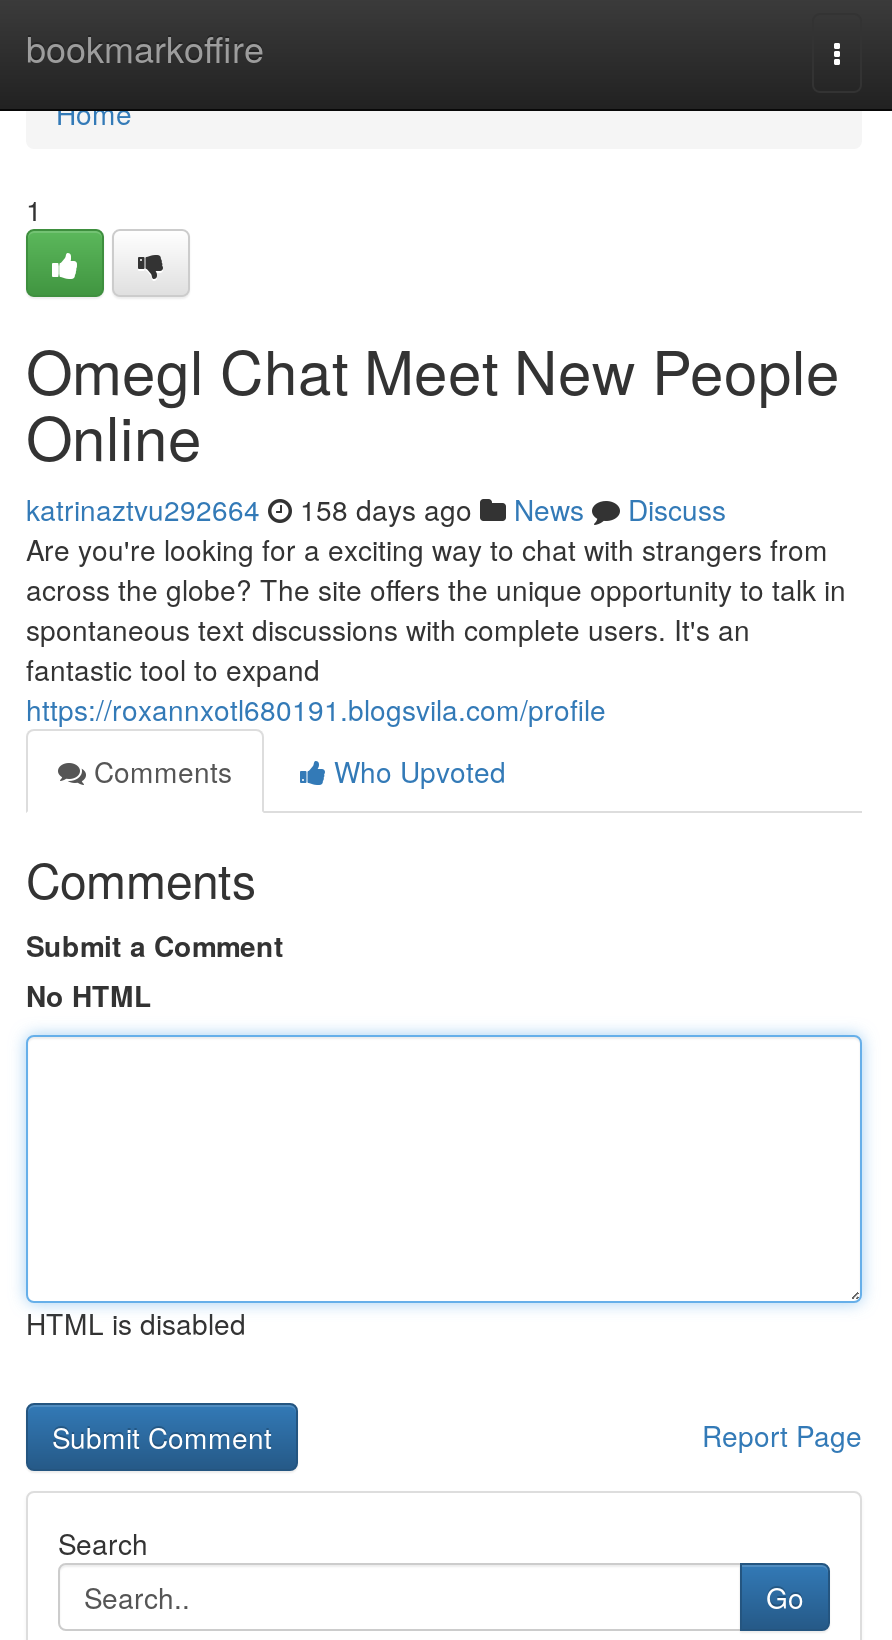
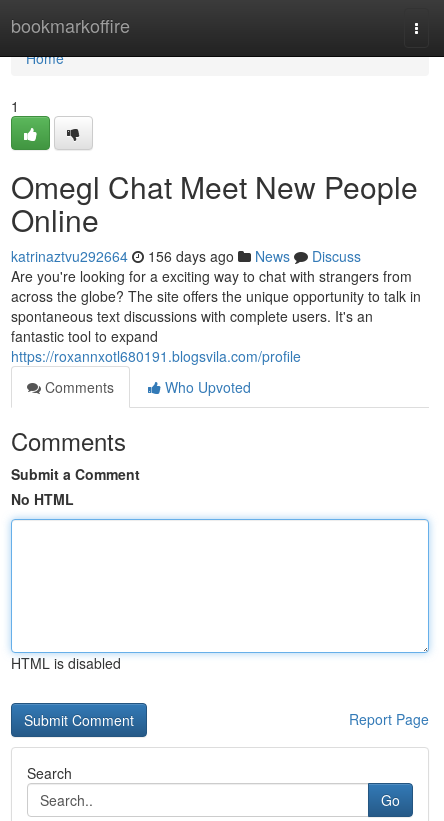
- katrinaztvu292664 158 days ago News Discuss
+ katrinaztvu292664 156 days ago News Discuss
